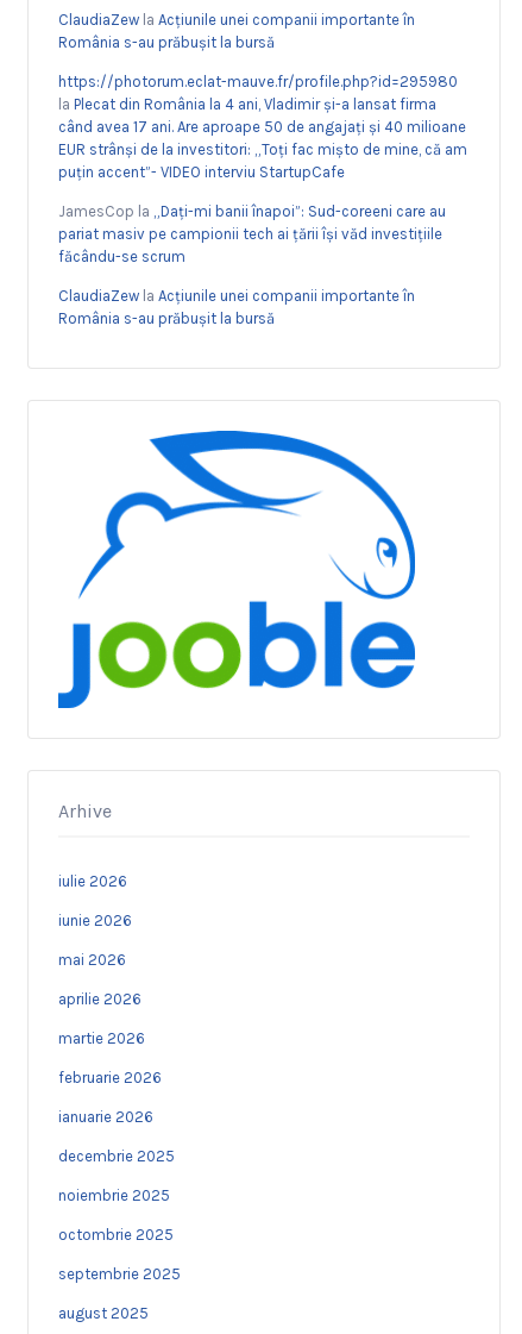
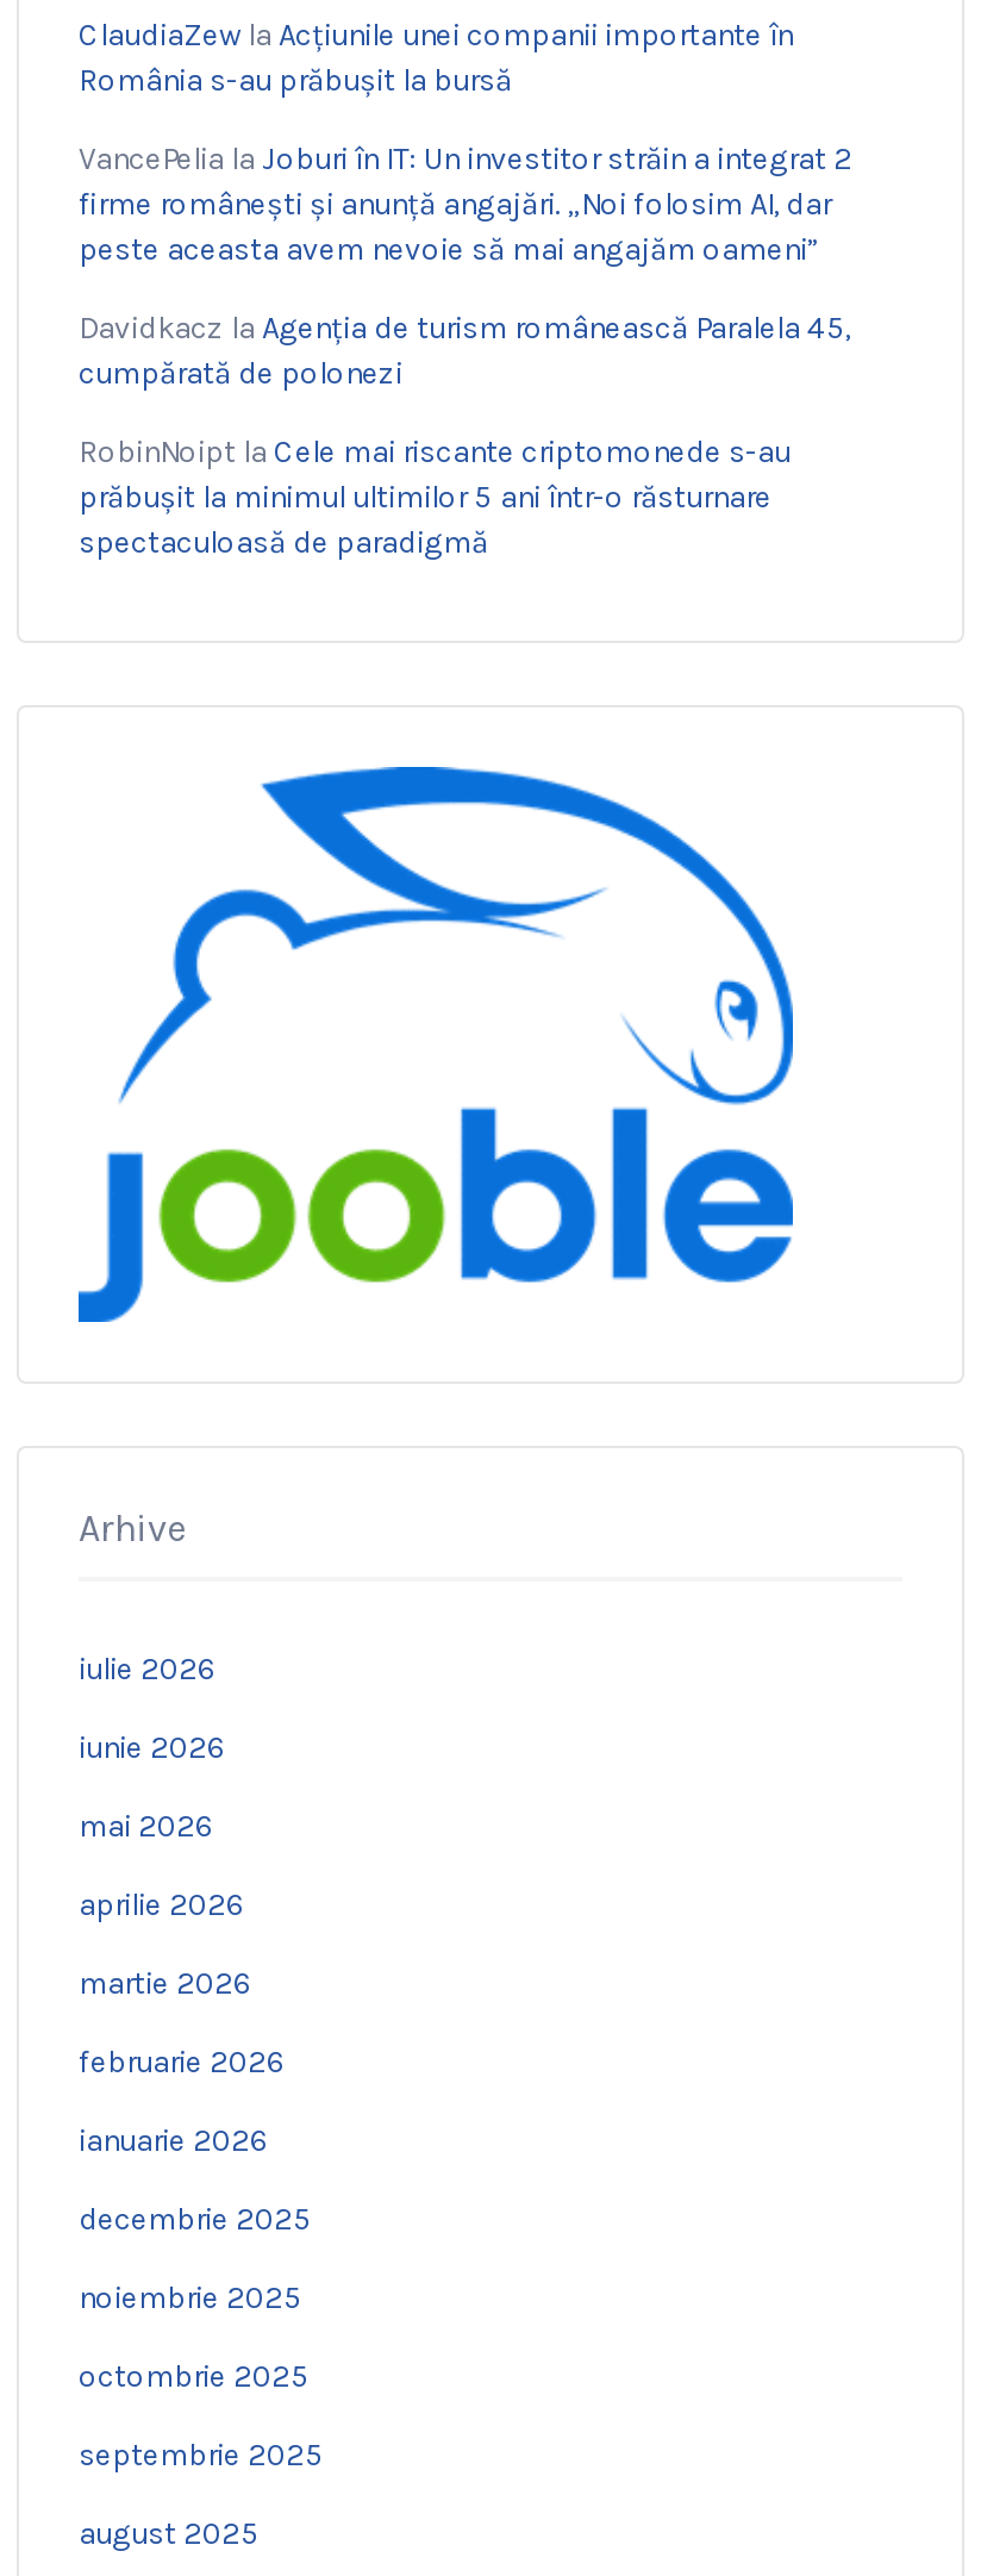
- https://photorum.eclat-mauve.fr/profile.php?id=295980
- la Plecat din România la 4 ani, Vladimir și-a lansat firma
- când avea 17 ani. Are aproape 50 de angajați și 40 milioane
- EUR strânși de la investitori: „Toți fac mișto de mine, că am
- puțin accent”- VIDEO interviu StartupCafe
+ VancePelia la Joburi în IT: Un investitor străin a integrat 2
+ firme românești și anunță angajări. „Noi folosim AI, dar
+ peste aceasta avem nevoie să mai angajăm oameni”

- JamesCop la „Dați-mi banii înapoi”: Sud-coreeni care au
- pariat masiv pe campionii tech ai țării își văd investițiile
- făcându-se scrum
+ Davidkacz la Agenția de turism românească Paralela 45,
+ cumpărată de polonezi

- ClaudiaZew la Acțiunile unei companii importante în
- România s-au prăbușit la bursă
+ RobinNoipt la Cele mai riscante criptomonede s-au
+ prăbușit la minimul ultimilor 5 ani într-o răsturnare
+ spectaculoasă de paradigmă
